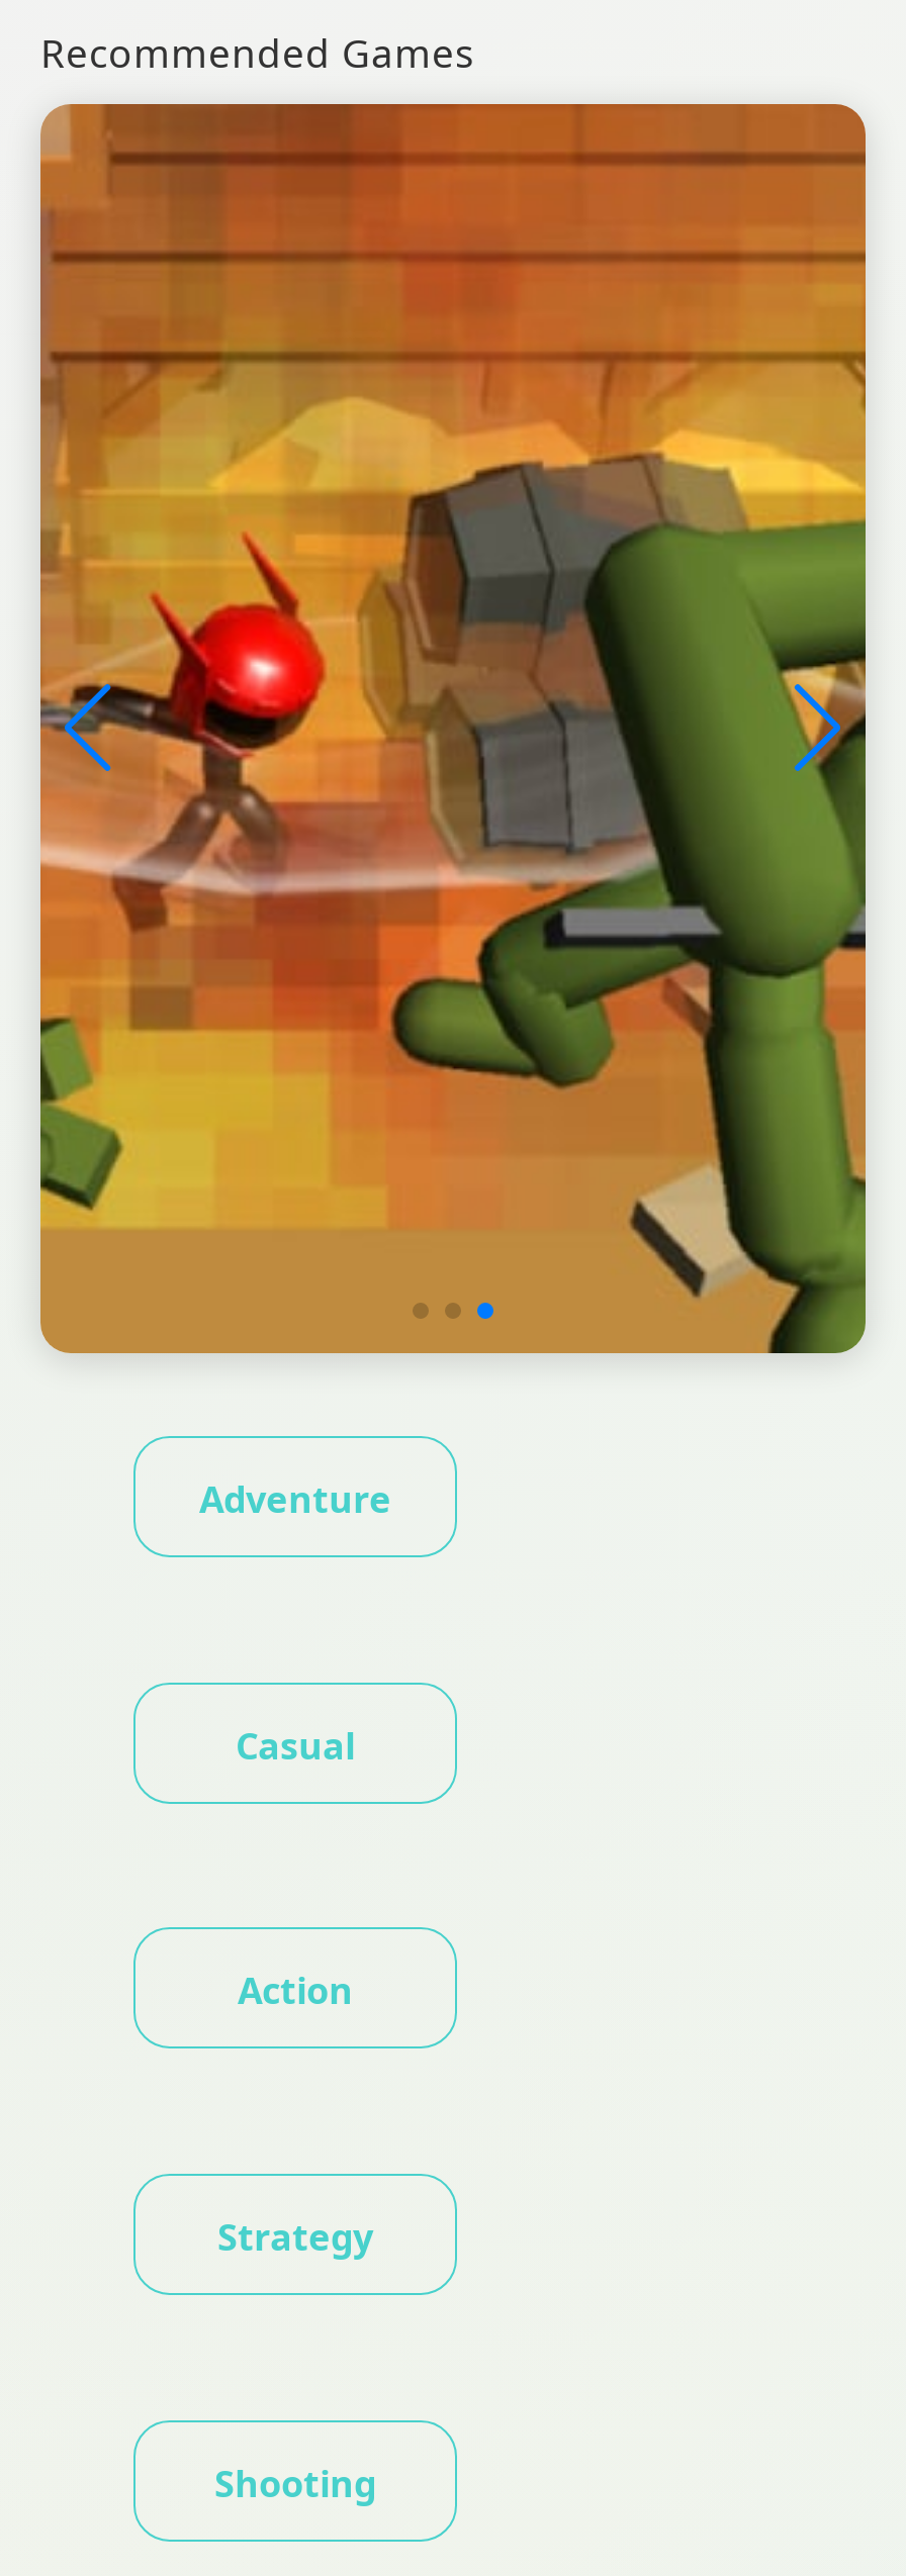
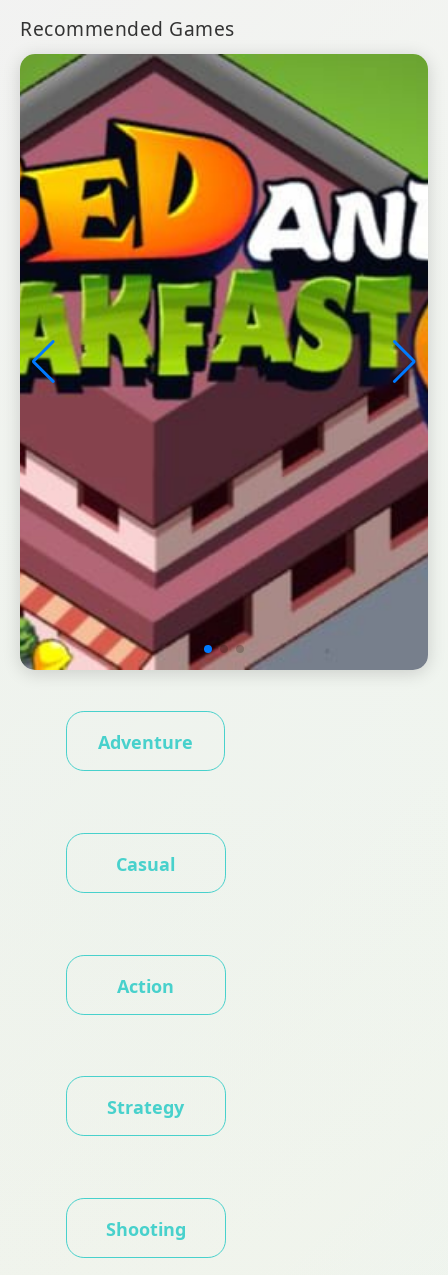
- [image]
+ [image]
